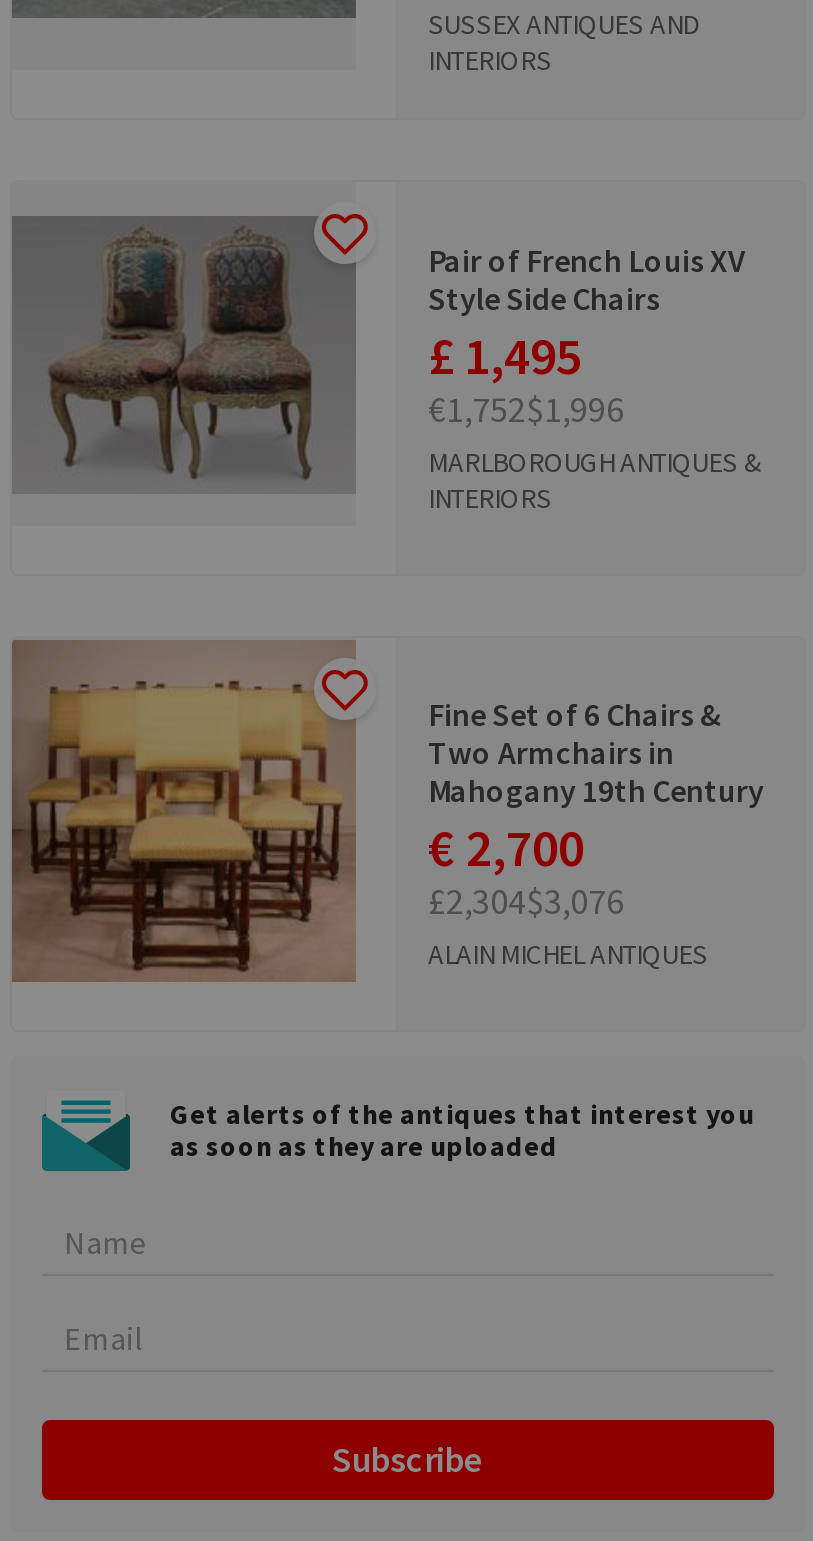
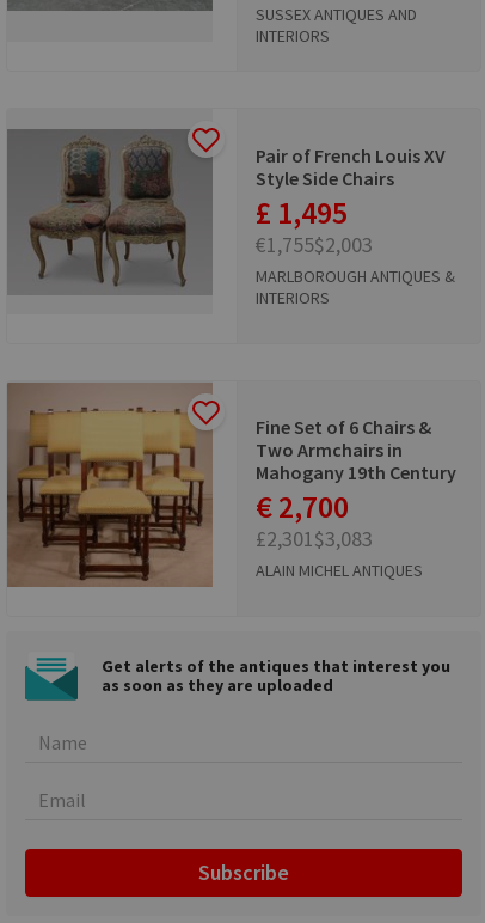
- €1,752$1,996
+ €1,755$2,003

- £2,304$3,076
+ £2,301$3,083
